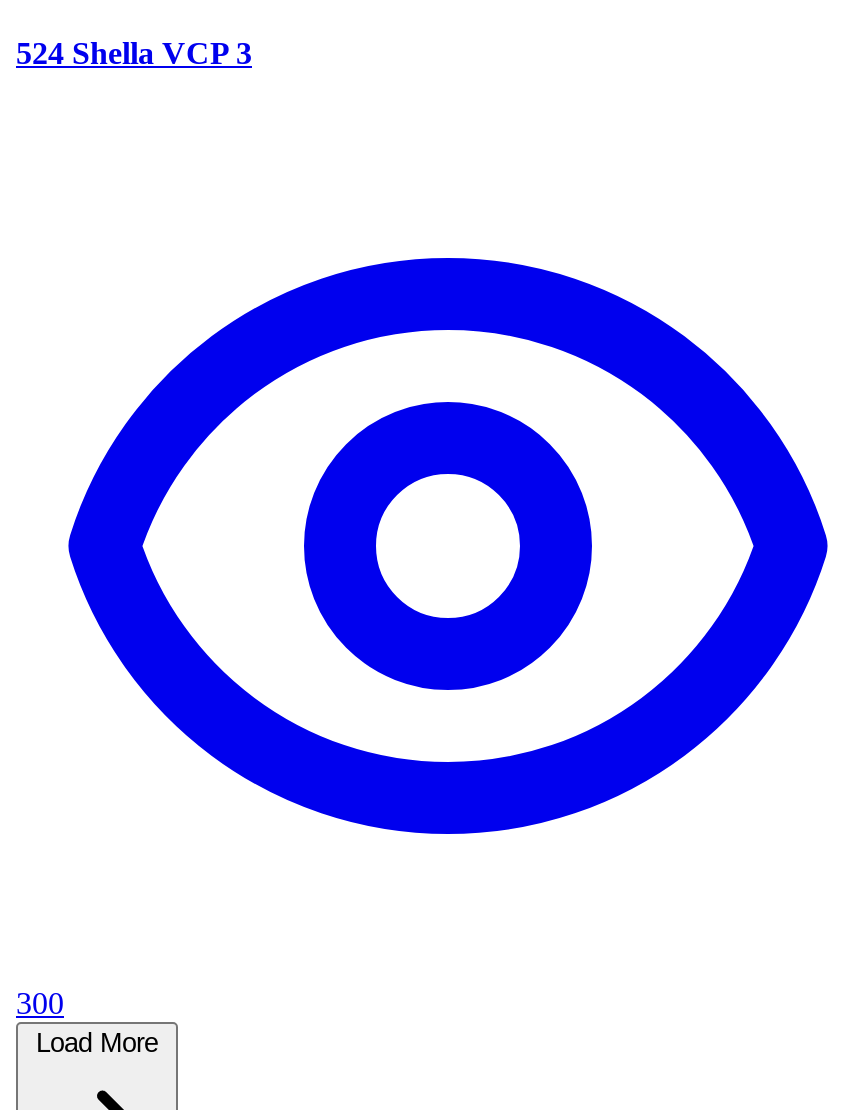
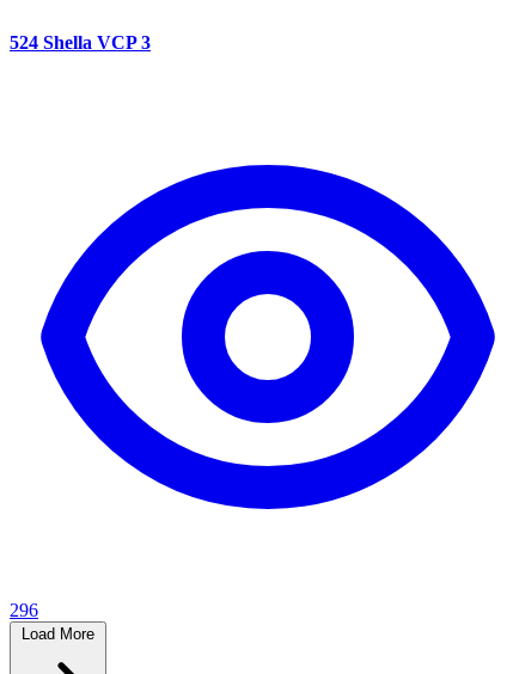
- 300
+ 296
